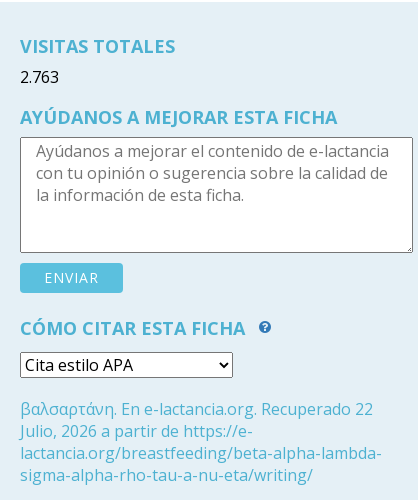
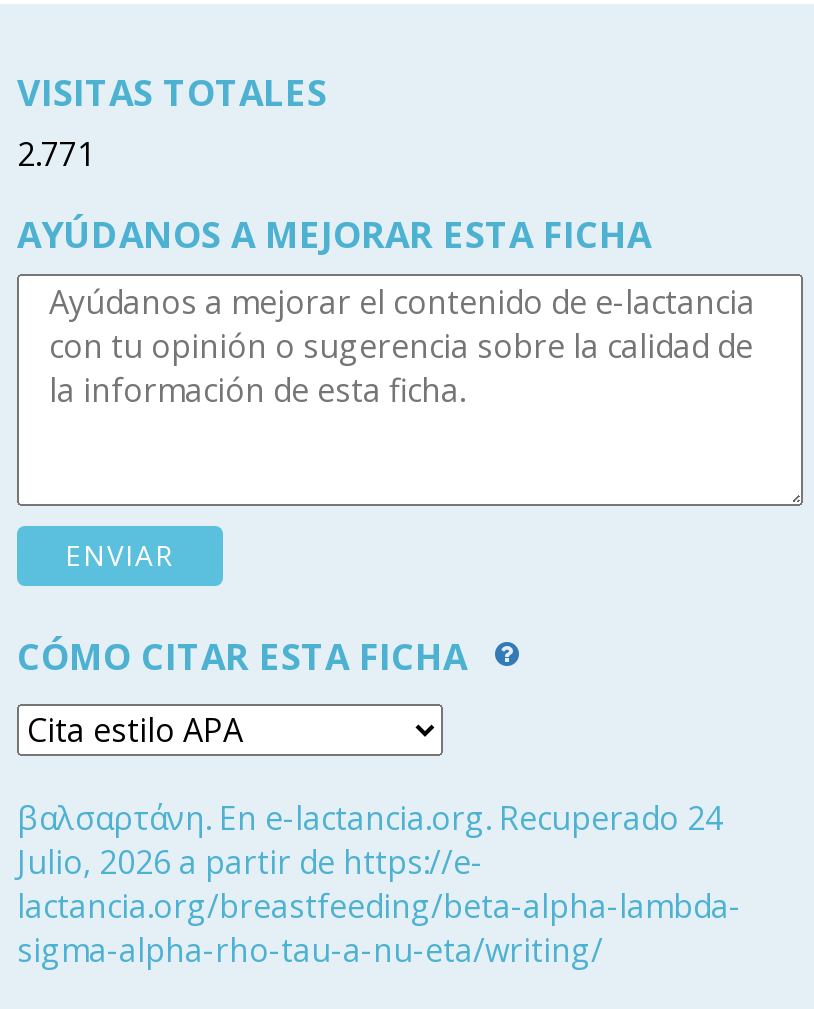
- 2.763
+ 2.771

- βαλσαρτάνη. En e-lactancia.org. Recuperado 22
+ βαλσαρτάνη. En e-lactancia.org. Recuperado 24
